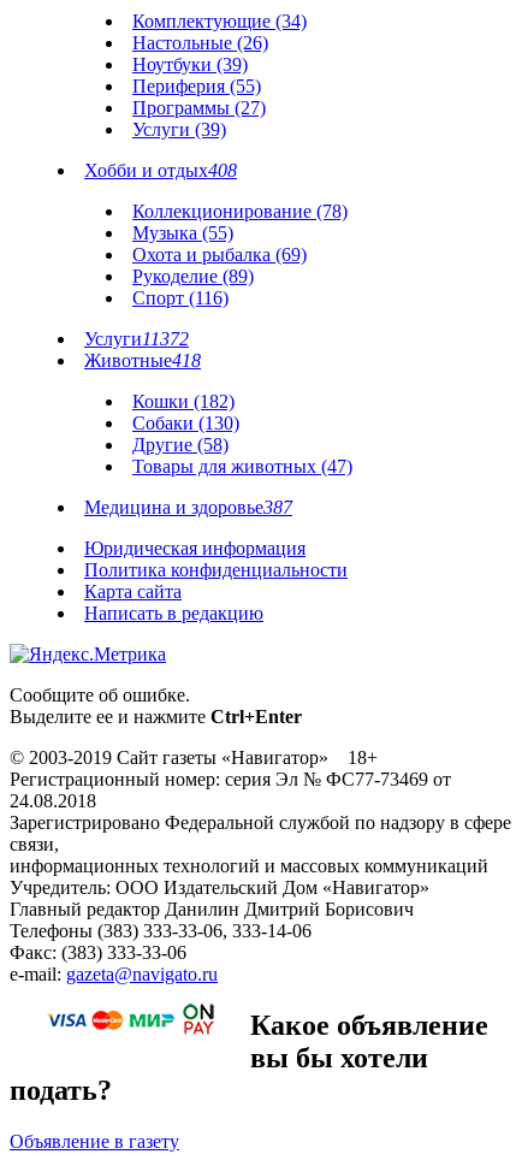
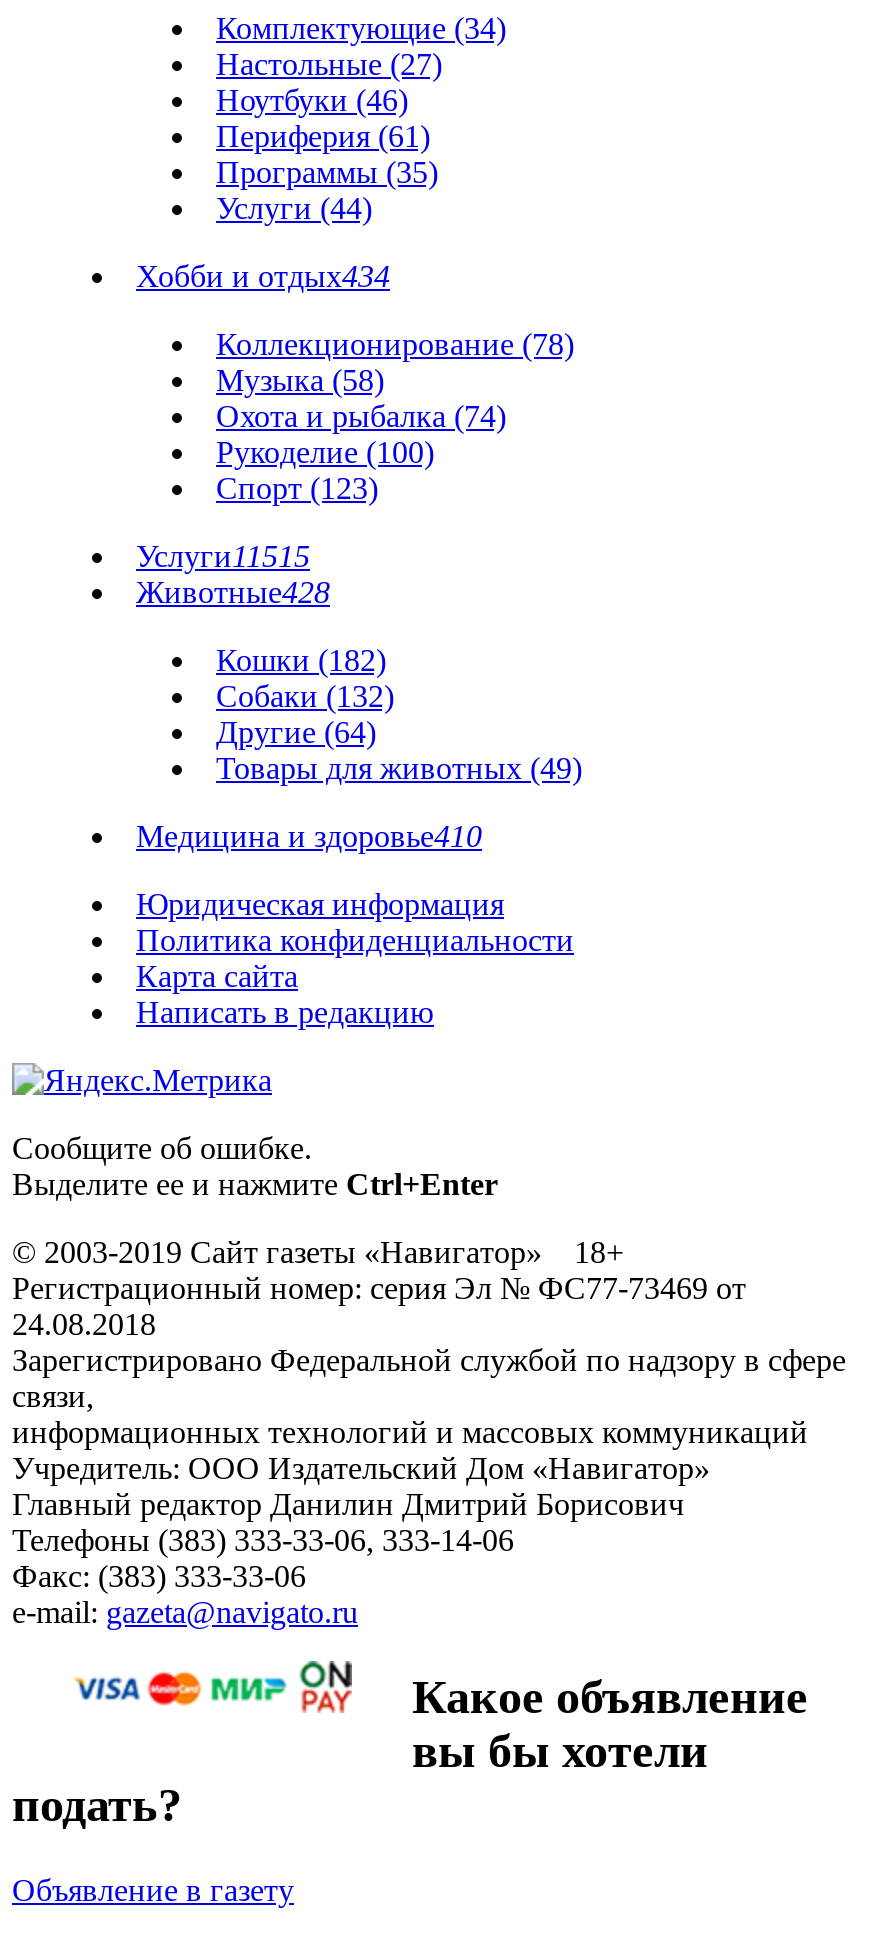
- Настольные (26)
+ Настольные (27)

- Ноутбуки (39)
+ Ноутбуки (46)

- Периферия (55)
+ Периферия (61)

- Программы (27)
+ Программы (35)

- Услуги (39)
+ Услуги (44)

- Хобби и отдых408
+ Хобби и отдых434

- Музыка (55)
+ Музыка (58)

- Охота и рыбалка (69)
+ Охота и рыбалка (74)

- Рукоделие (89)
+ Рукоделие (100)

- Спорт (116)
+ Спорт (123)

- Услуги 11372
+ Услуги 11515

- Животные418
+ Животные428

- Собаки (130)
+ Собаки (132)

- Другие (58)
+ Другие (64)

- Товары для животных (47)
+ Товары для животных (49)

- Медицина и здоровье387
+ Медицина и здоровье410
